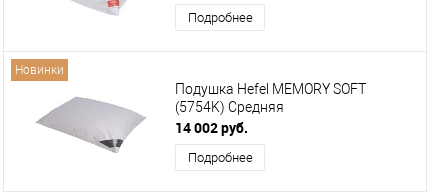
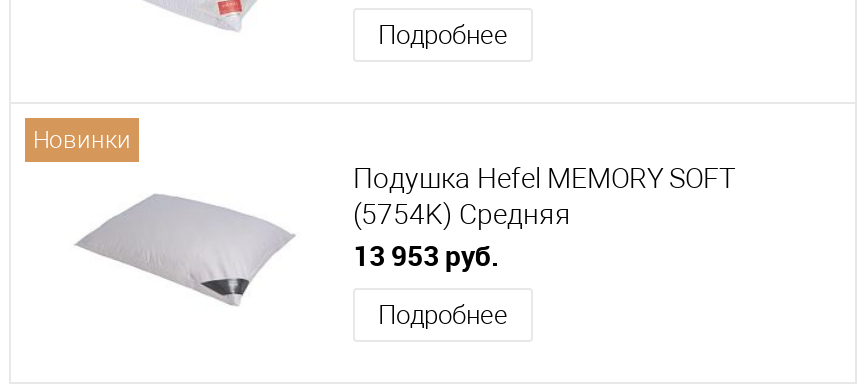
- 14 002 руб.
+ 13 953 руб.
